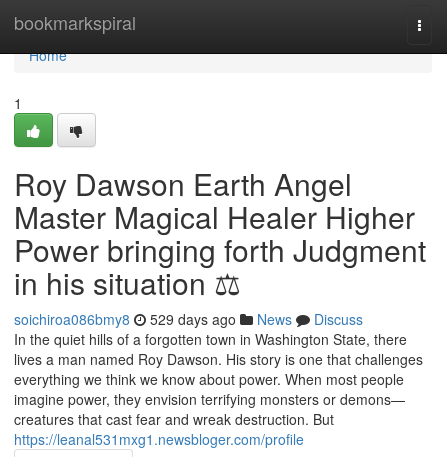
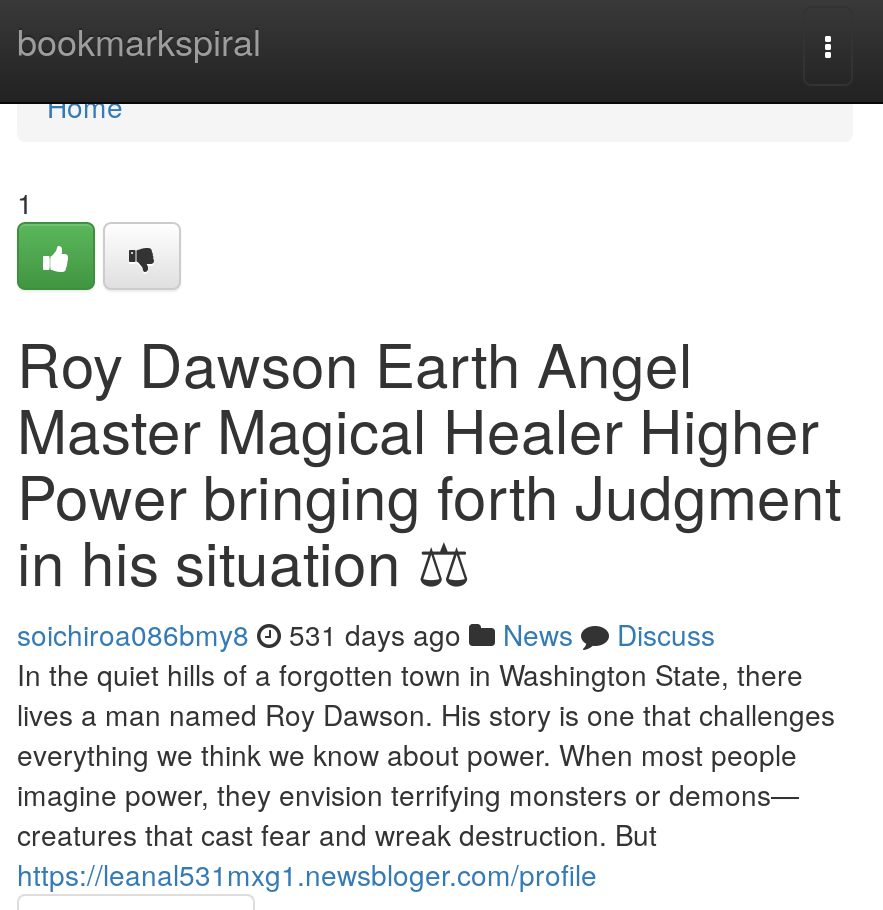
- soichiroa086bmy8 529 days ago News Discuss
+ soichiroa086bmy8 531 days ago News Discuss
